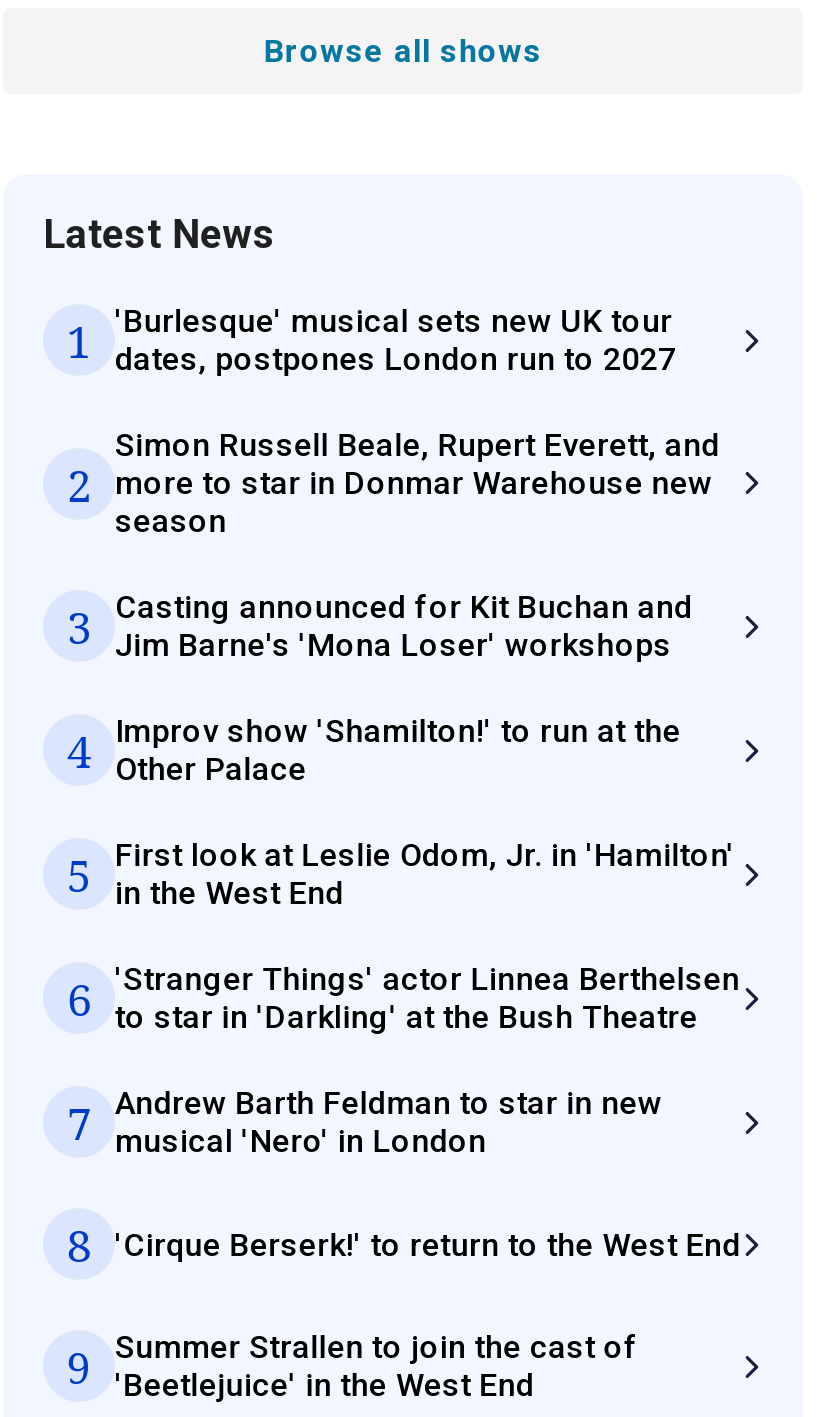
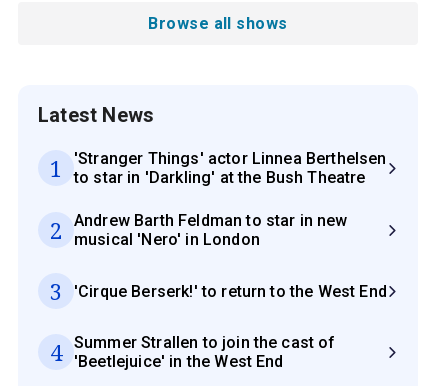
- 'Burlesque' musical sets new UK tour
- dates, postpones London run to 2027
- 2

- Simon Russell Beale, Rupert Everett, and
- more to star in Donmar Warehouse new
- season
- 3
- Casting announced for Kit Buchan and
- Jim Barne's 'Mona Loser' workshops
- 4
- Improv show 'Shamilton!' to run at the
- Other Palace
- 5
- First look at Leslie Odom, Jr. in 'Hamilton'
- in the West End
- 6

- 7 Andrew Barth Feldman to star in new musical 'Nero' in London
+ 2 Andrew Barth Feldman to star in new musical 'Nero' in London

- 8 'Cirque Berserk!' to return to the West End
+ 3 'Cirque Berserk!' to return to the West End

- 9 Summer Strallen to join the cast of 'Beetlejuice' in the West End
+ 4 Summer Strallen to join the cast of 'Beetlejuice' in the West End
